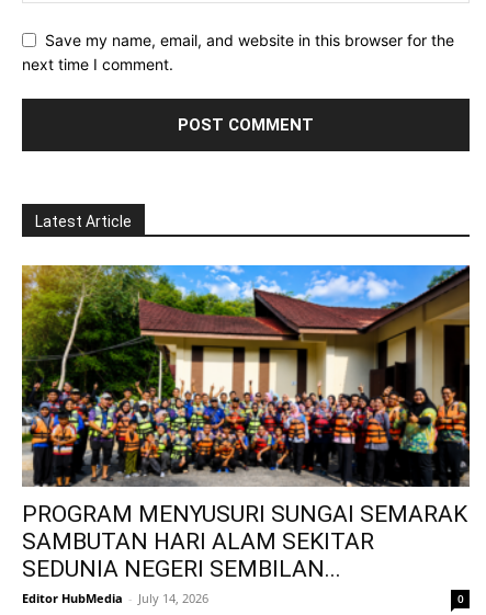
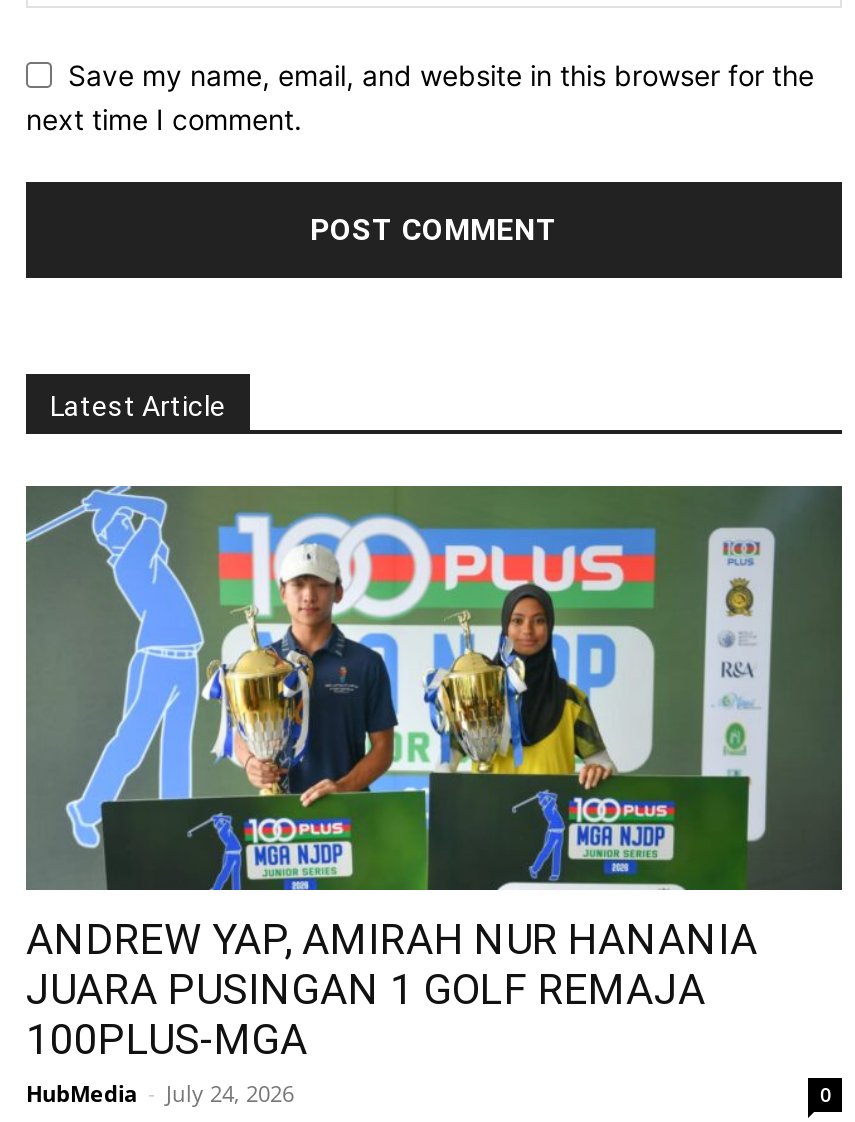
- [image]
- PROGRAM MENYUSURI SUNGAI SEMARAK
- SAMBUTAN HARI ALAM SEKITAR
- SEDUNIA NEGERI SEMBILAN...
- Editor HubMedia - July 14, 2026
+ [image]
+ ANDREW YAP, AMIRAH NUR HANANIA
+ JUARA PUSINGAN 1 GOLF REMAJA
+ 100PLUS-MGA
+ HubMedia - July 24, 2026
